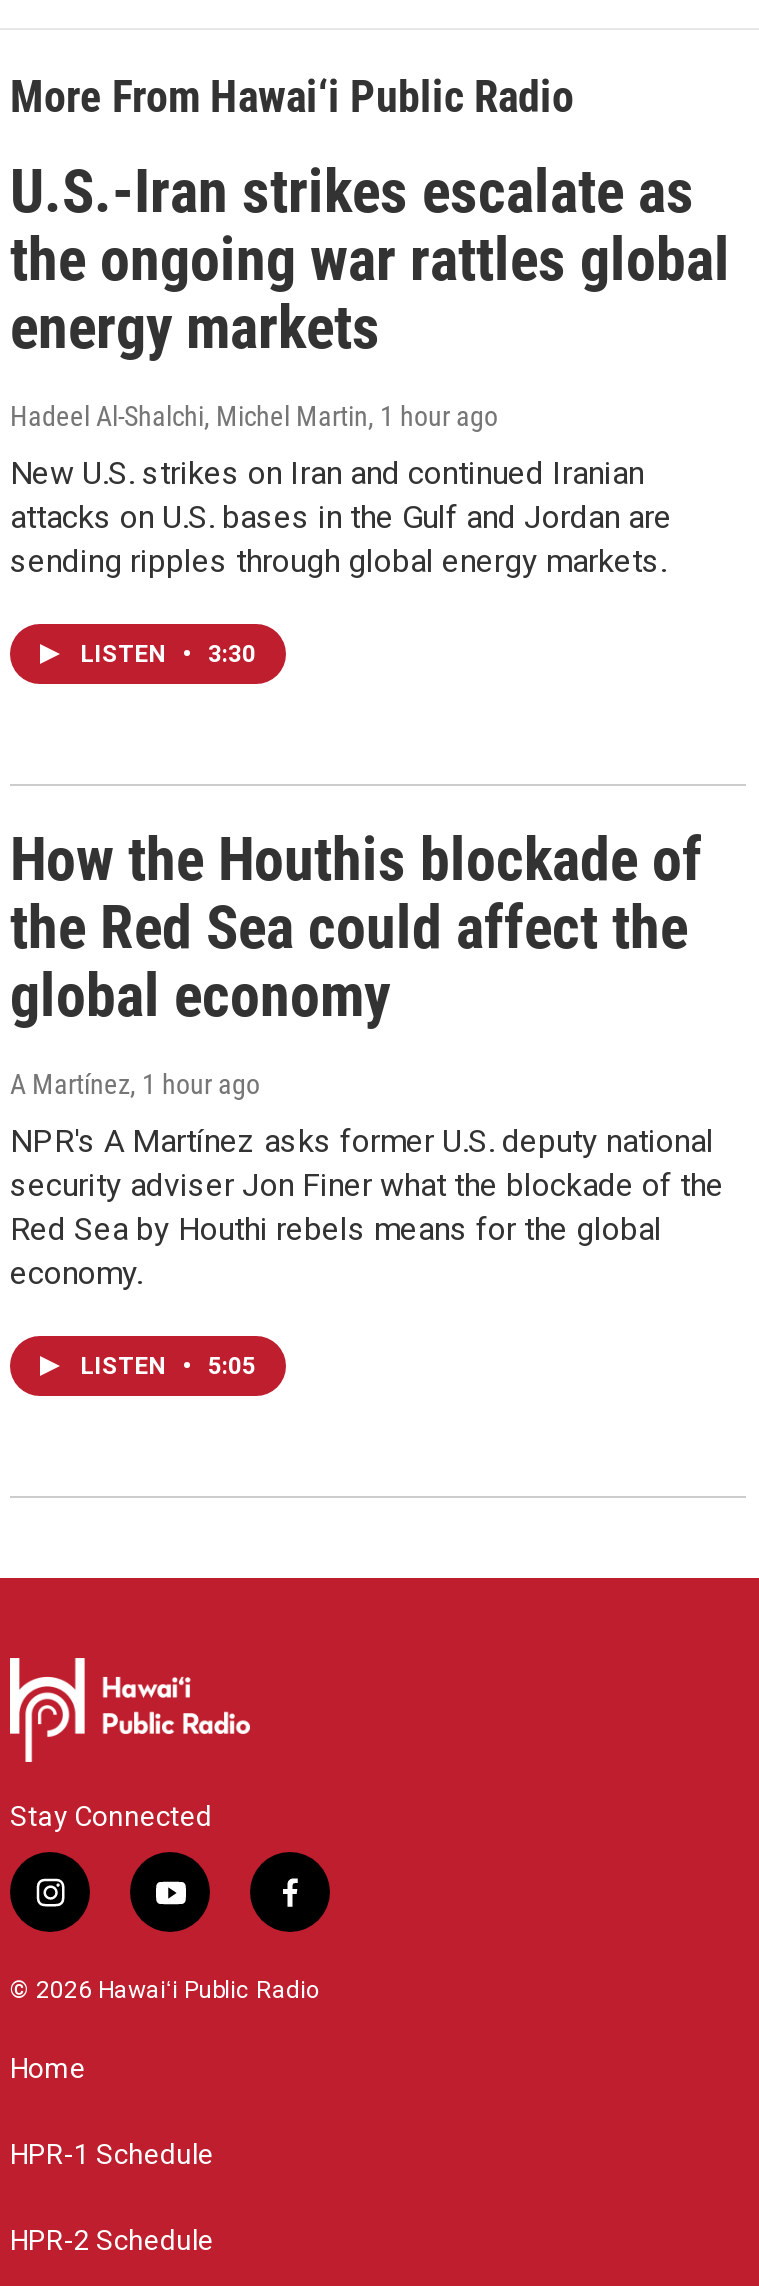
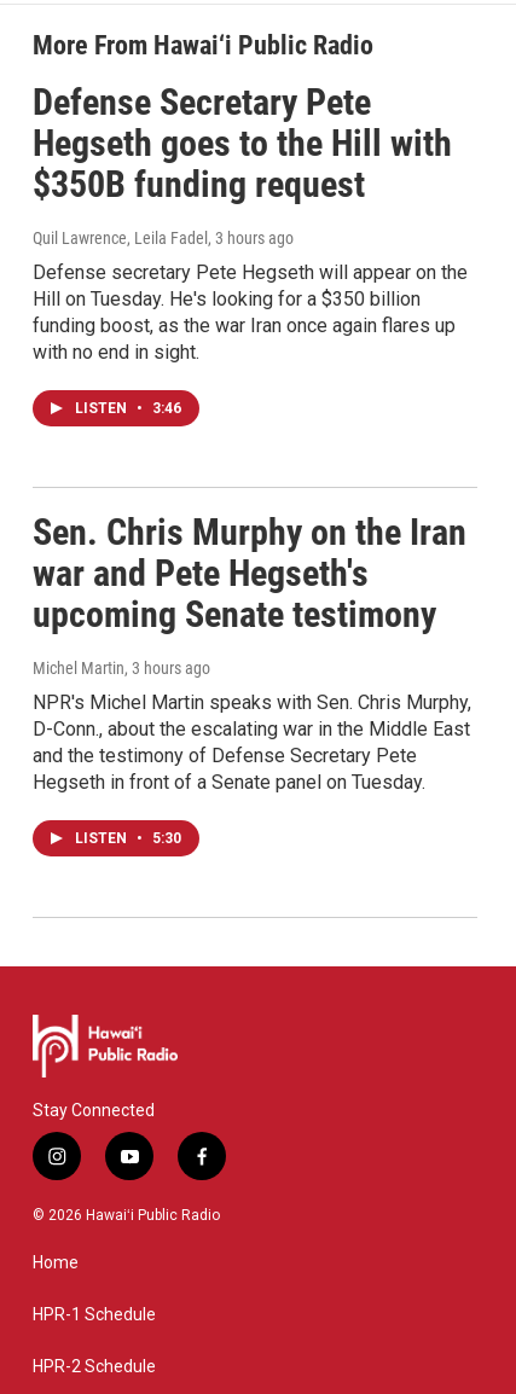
- U.S.-Iran strikes escalate as
- the ongoing war rattles global
- energy markets
+ Defense Secretary Pete
+ Hegseth goes to the Hill with
+ $350B funding request

- Hadeel Al-Shalchi, Michel Martin, 1 hour ago
+ Quil Lawrence, Leila Fadel, 3 hours ago

- New U.S. strikes on Iran and continued Iranian
- attacks on U.S. bases in the Gulf and Jordan are
- sending ripples through global energy markets.
+ Defense secretary Pete Hegseth will appear on the
+ Hill on Tuesday. He's looking for a $350 billion
+ funding boost, as the war Iran once again flares up
+ with no end in sight.

- LISTEN • 3:30
+ LISTEN • 3:46

- How the Houthis blockade of
- the Red Sea could affect the
- global economy
+ Sen. Chris Murphy on the Iran
+ war and Pete Hegseth's
+ upcoming Senate testimony

- A Martínez, 1 hour ago
+ Michel Martin, 3 hours ago

- NPR's A Martínez asks former U.S. deputy national
- security adviser Jon Finer what the blockade of the
- Red Sea by Houthi rebels means for the global
- economy.
+ NPR's Michel Martin speaks with Sen. Chris Murphy,
+ D-Conn., about the escalating war in the Middle East
+ and the testimony of Defense Secretary Pete
+ Hegseth in front of a Senate panel on Tuesday.

- LISTEN • 5:05
+ LISTEN • 5:30
